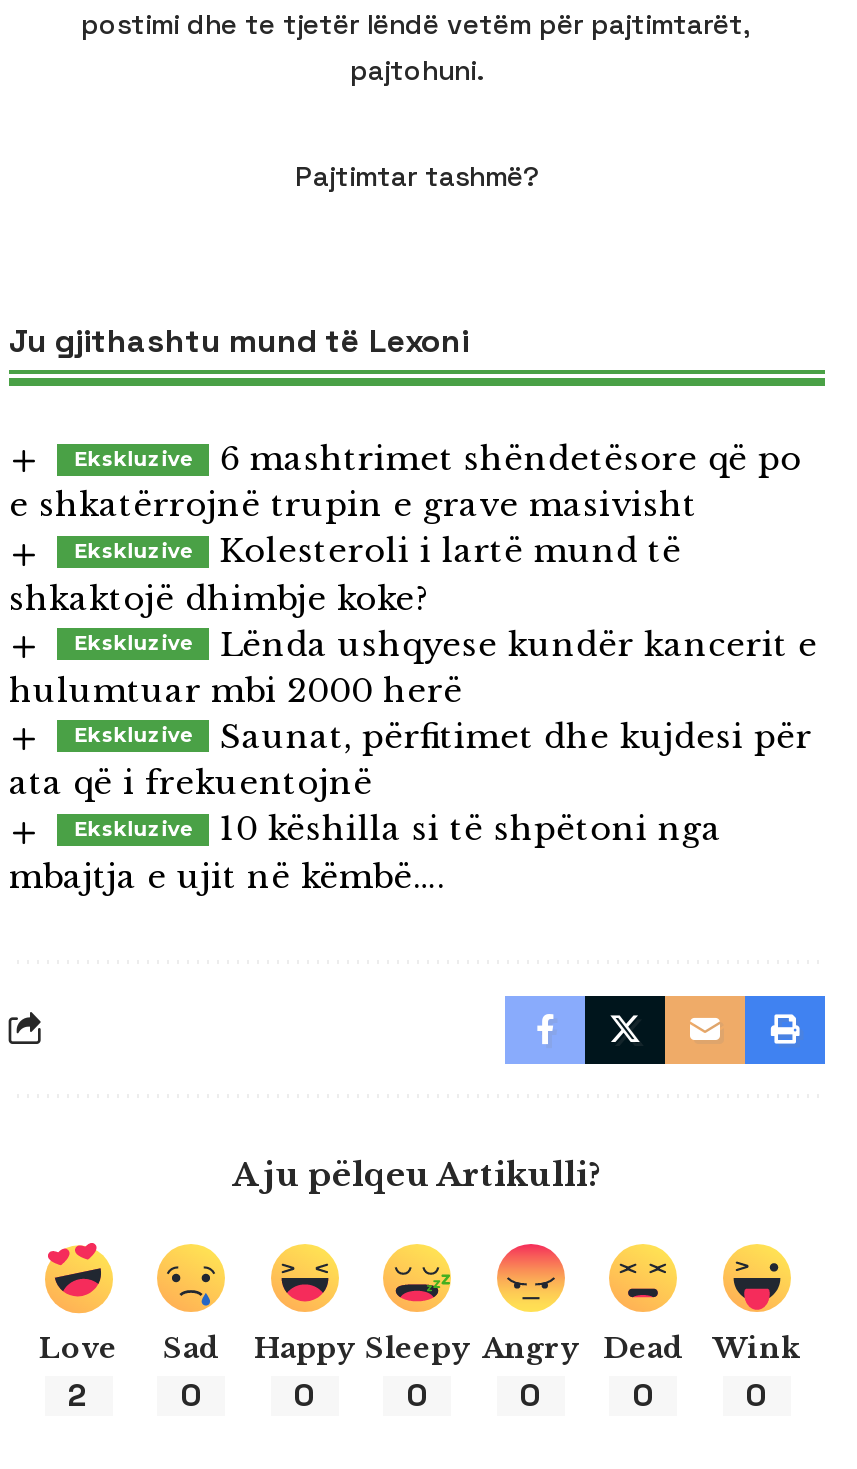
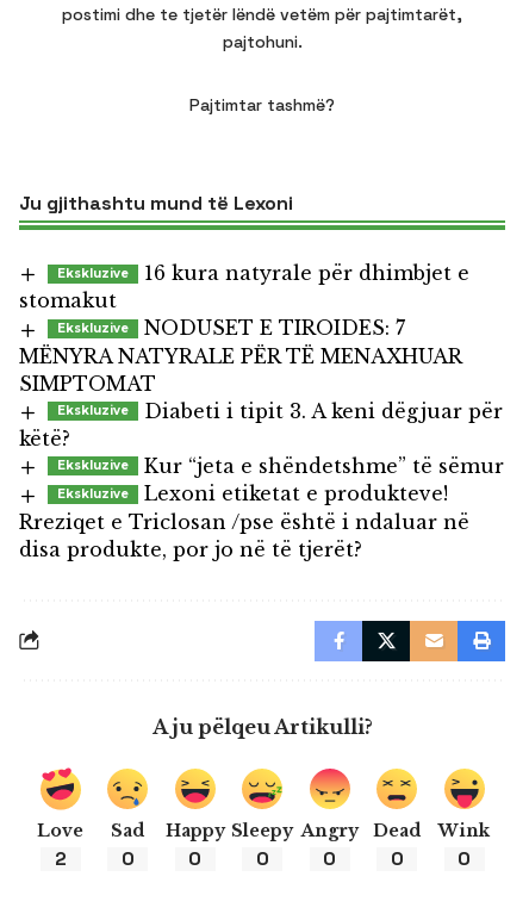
- 6 mashtrimet shëndetësore që po
- e shkatërrojnë trupin e grave masivisht
- Kolesteroli i lartë mund të
- shkaktojë dhimbje koke?
- Lënda ushqyese kundër kancerit e
- hulumtuar mbi 2000 herë
- Saunat, përfitimet dhe kujdesi për
- ata që i frekuentojnë
- 10 këshilla si të shpëtoni nga
- mbajtja e ujit në këmbë….
+ 16 kura natyrale për dhimbjet e
+ stomakut
+ NODUSET E TIROIDES: 7
+ MËNYRA NATYRALE PËR TË MENAXHUAR
+ SIMPTOMAT
+ Diabeti i tipit 3. A keni dëgjuar për
+ këtë?
+ Kur “jeta e shëndetshme” të sëmur
+ Lexoni etiketat e produkteve!
+ Rreziqet e Triclosan /pse është i ndaluar në
+ disa produkte, por jo në të tjerët?
